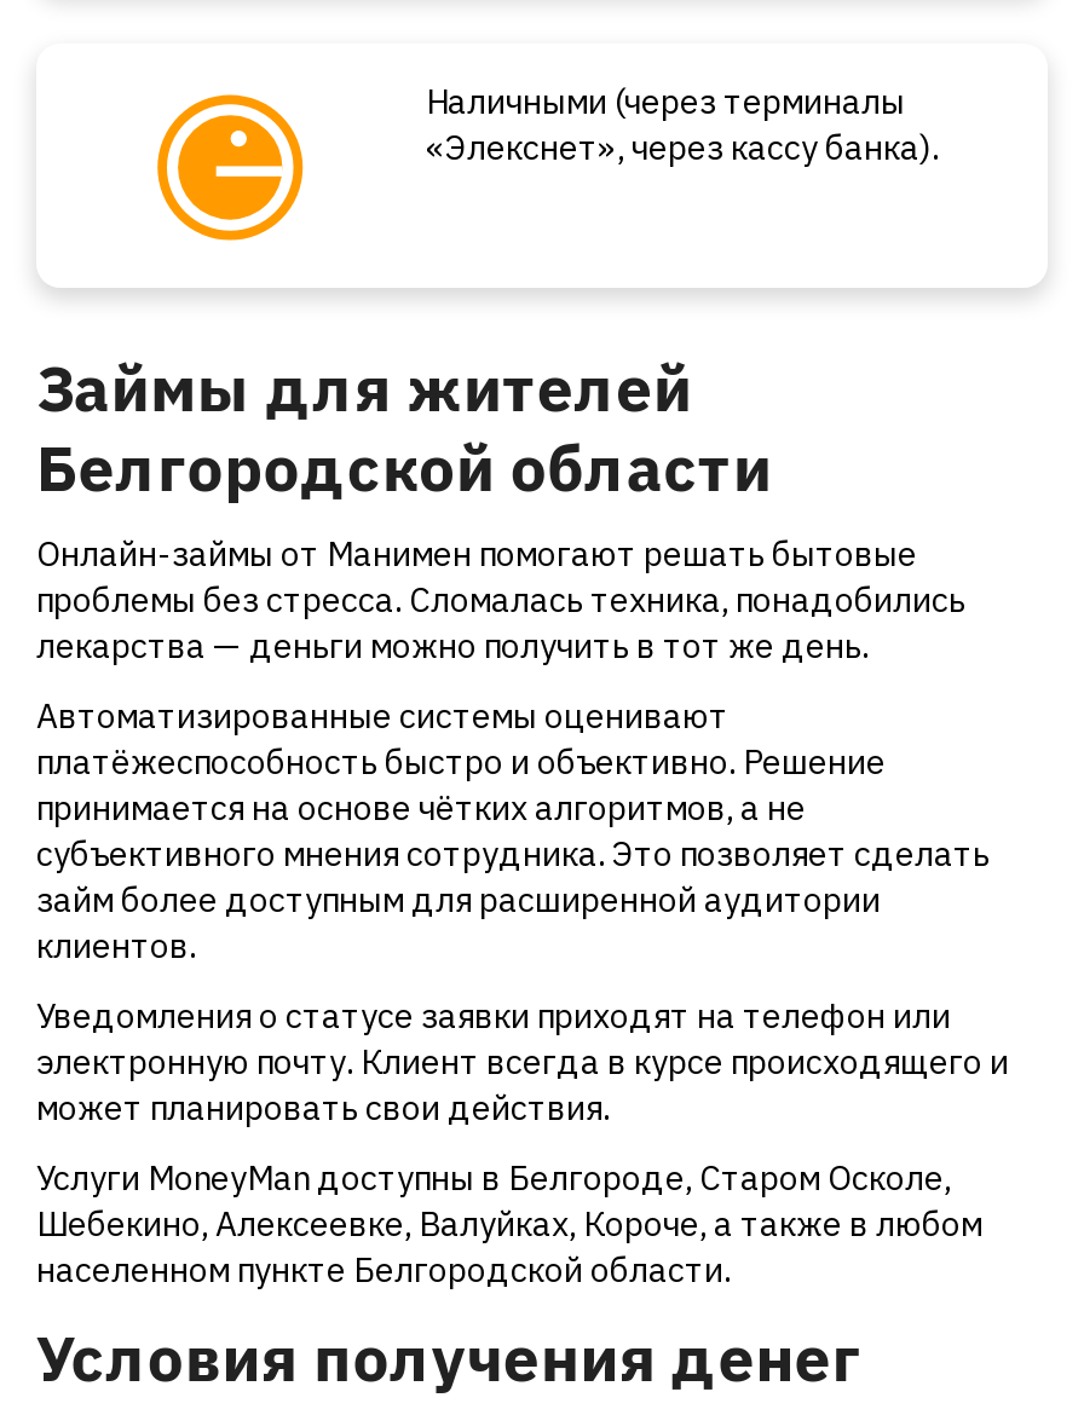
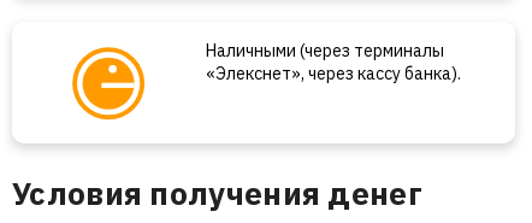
- Займы для жителей
- Белгородской области
- Онлайн-займы от Манимен помогают решать бытовые
- проблемы без стресса. Сломалась техника, понадобились
- лекарства — деньги можно получить в тот же день.
- Автоматизированные системы оценивают
- платёжеспособность быстро и объективно. Решение
- принимается на основе чётких алгоритмов, а не
- субъективного мнения сотрудника. Это позволяет сделать
- займ более доступным для расширенной аудитории
- клиентов.
- Уведомления о статусе заявки приходят на телефон или
- электронную почту. Клиент всегда в курсе происходящего и
- может планировать свои действия.
- Услуги MoneyMan доступны в Белгороде, Старом Осколе,
- Шебекино, Алексеевке, Валуйках, Короче, а также в любом
- населенном пункте Белгородской области.
